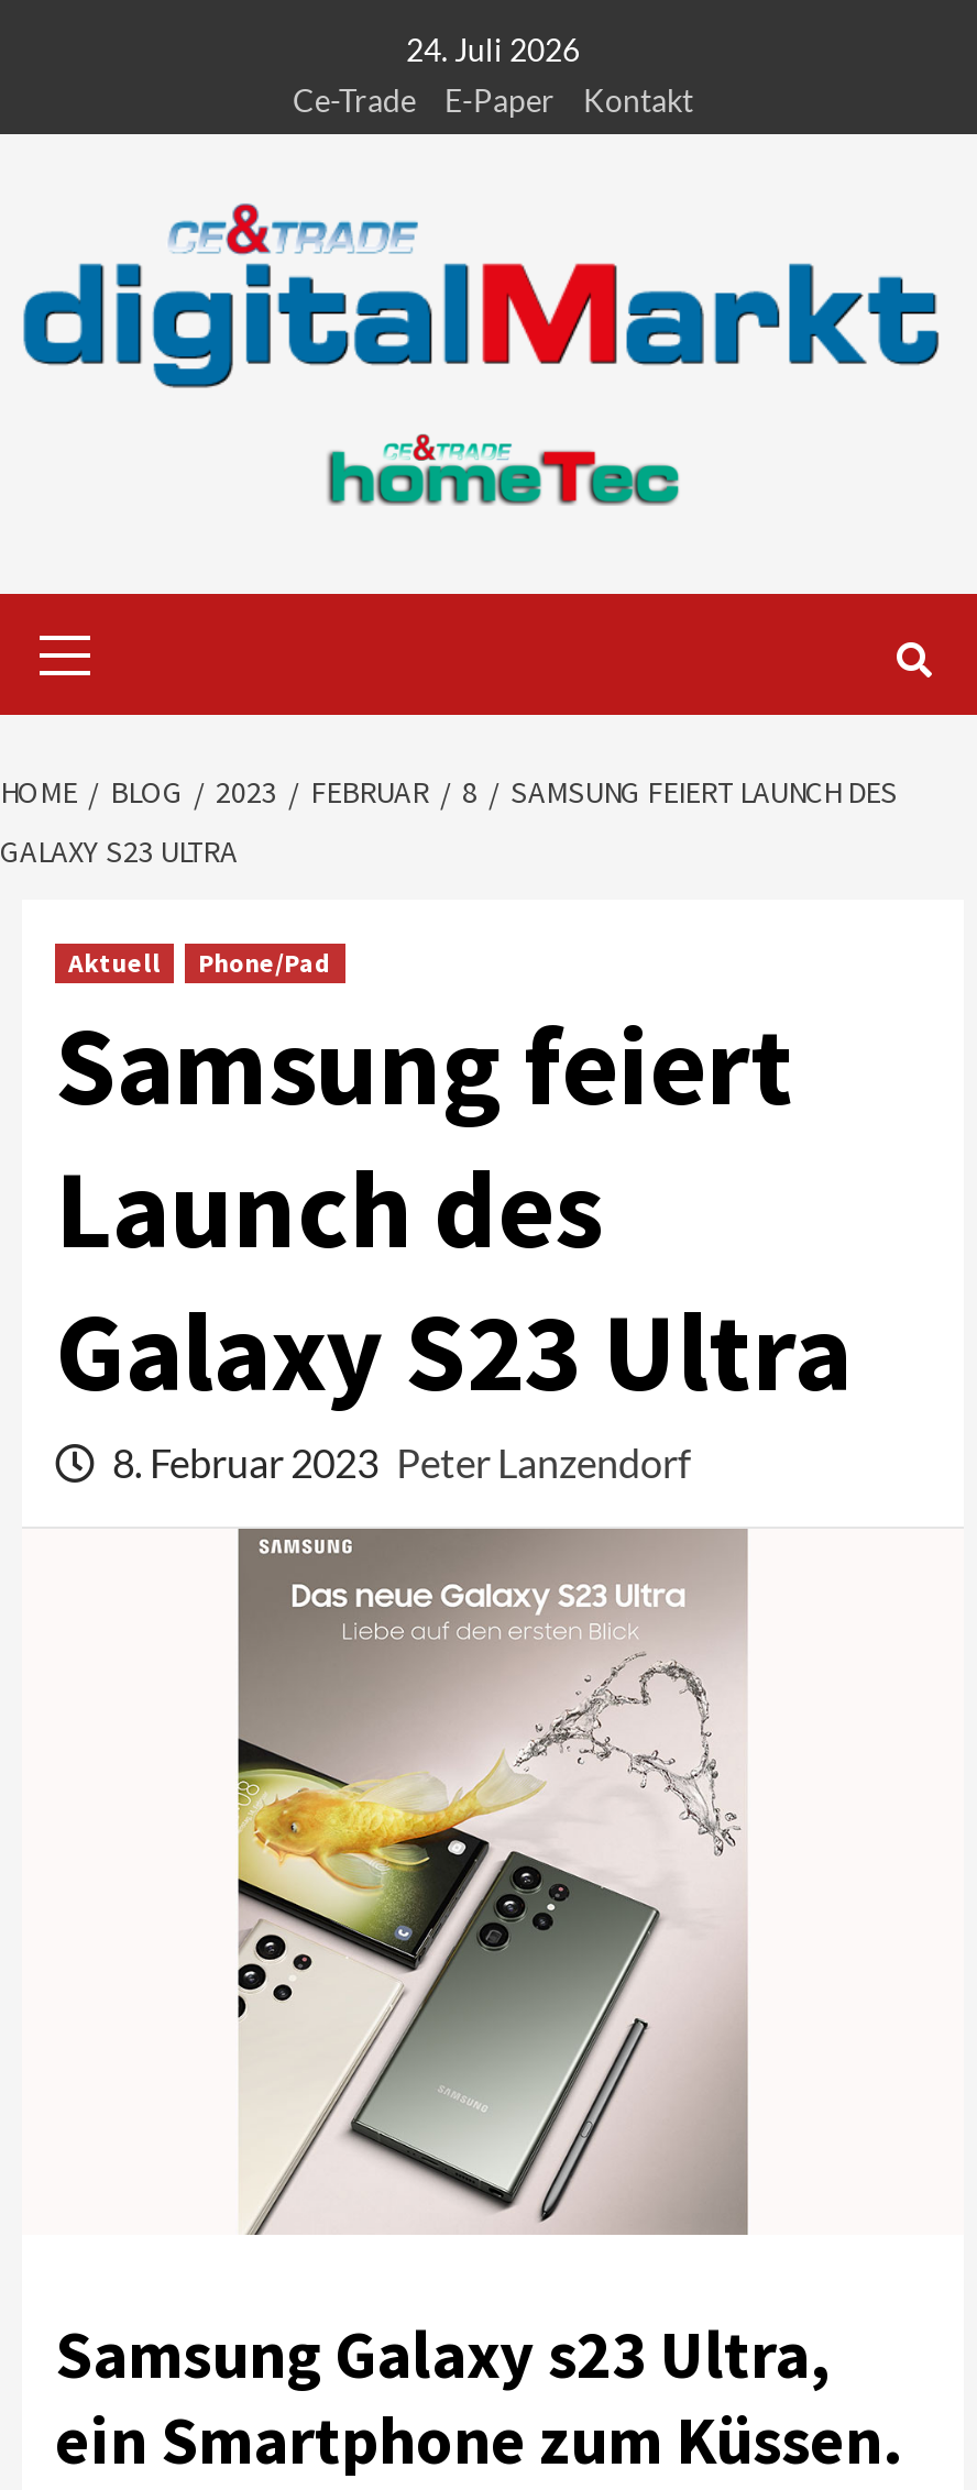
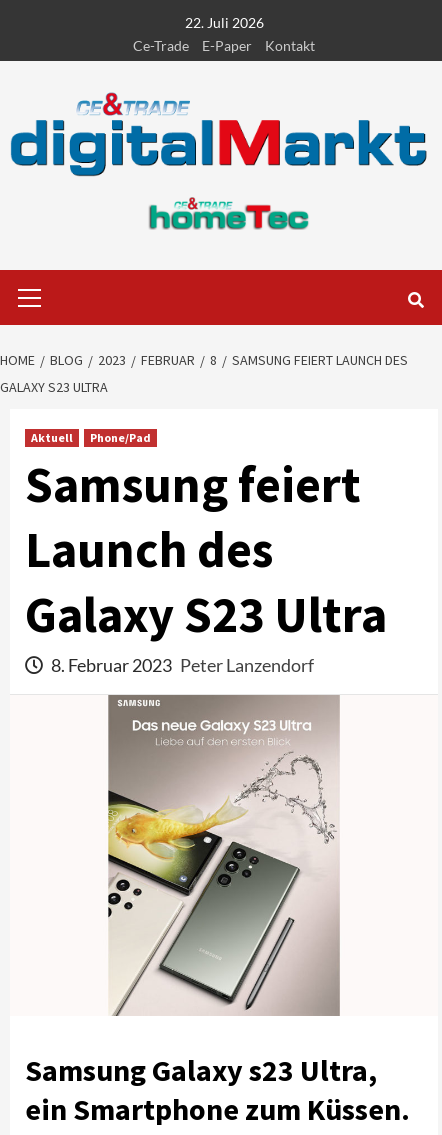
- 24. Juli 2026
+ 22. Juli 2026
